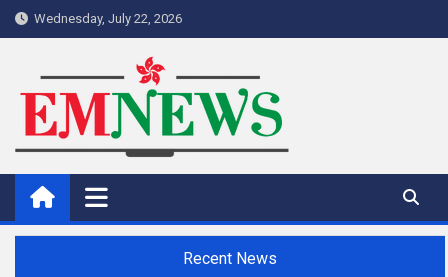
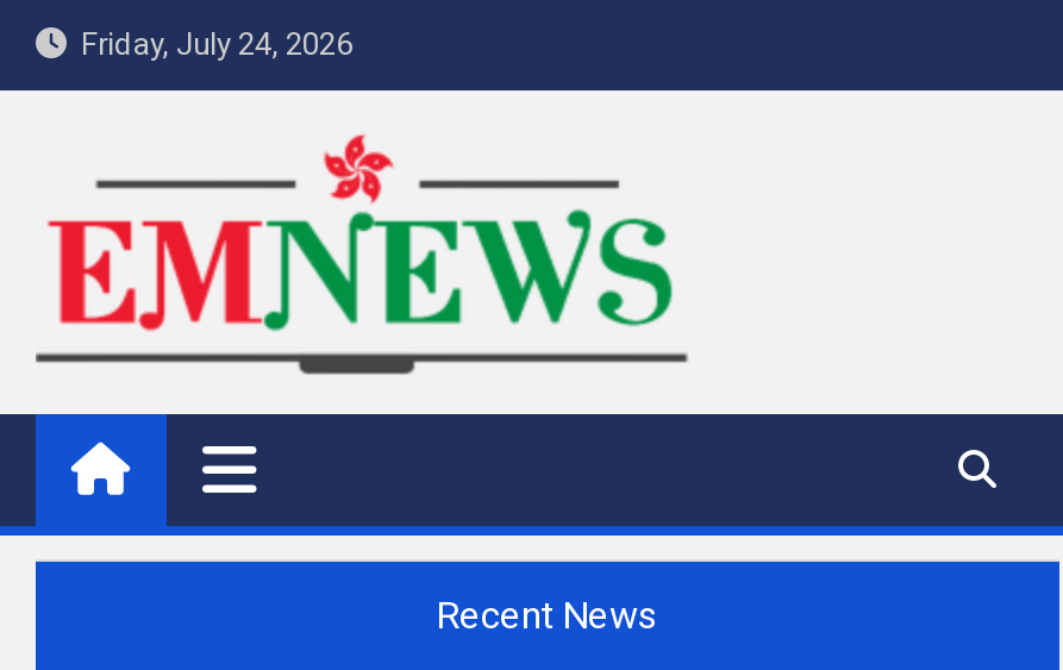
- Wednesday, July 22, 2026
+ Friday, July 24, 2026
